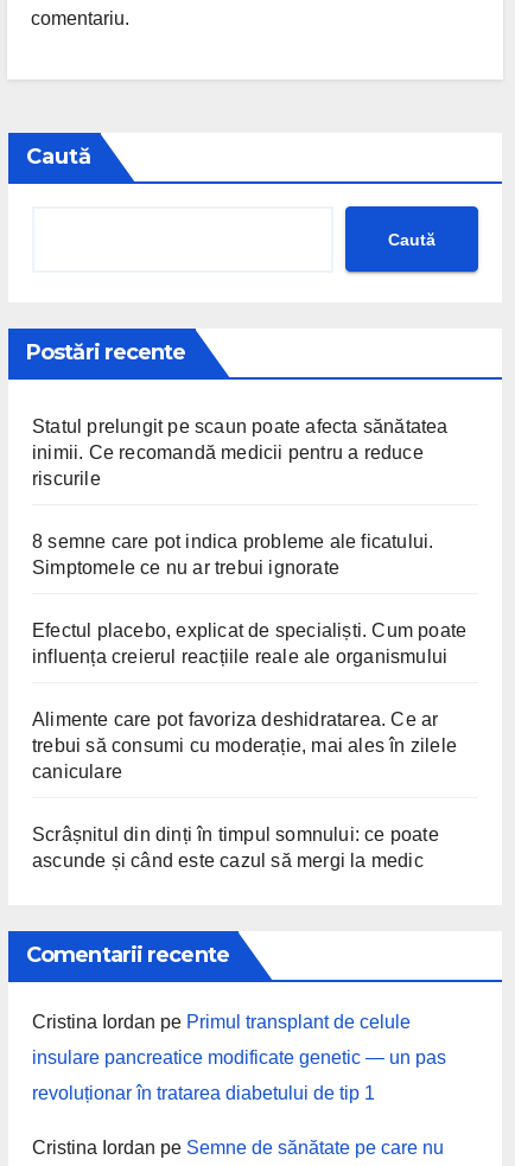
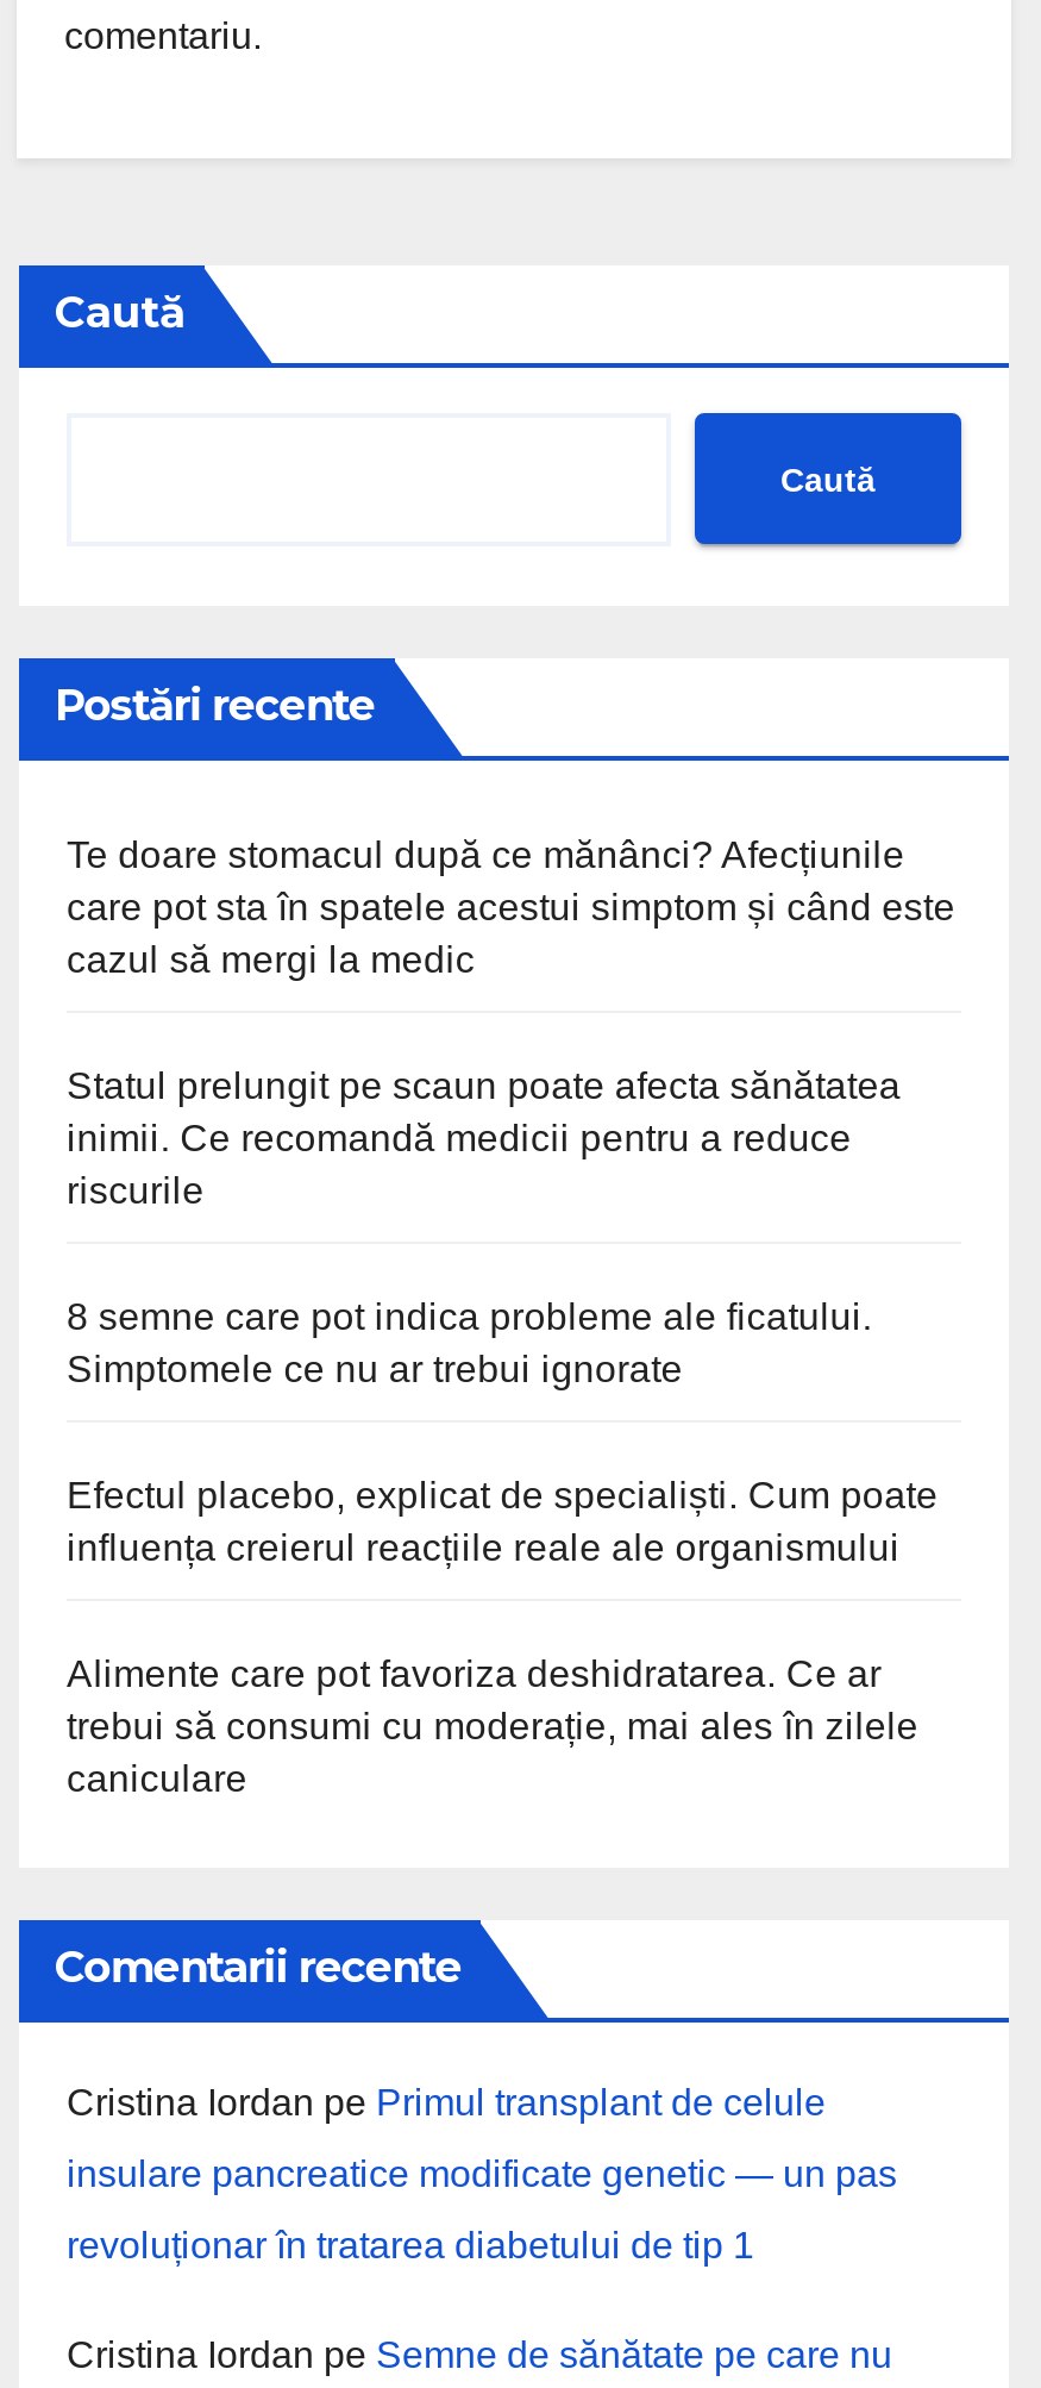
+ Te doare stomacul după ce mănânci? Afecțiunile
+ care pot sta în spatele acestui simptom și când este
+ cazul să mergi la medic

moved down: Statul prelungit pe scaun poate afecta sănătatea | inimii. Ce recomandă medicii pentru a reduce | riscurile | ... | trebui să consumi cu moderație, mai ales în zilele | caniculare

- Scrâșnitul din dinți în timpul somnului: ce poate
- ascunde și când este cazul să mergi la medic
